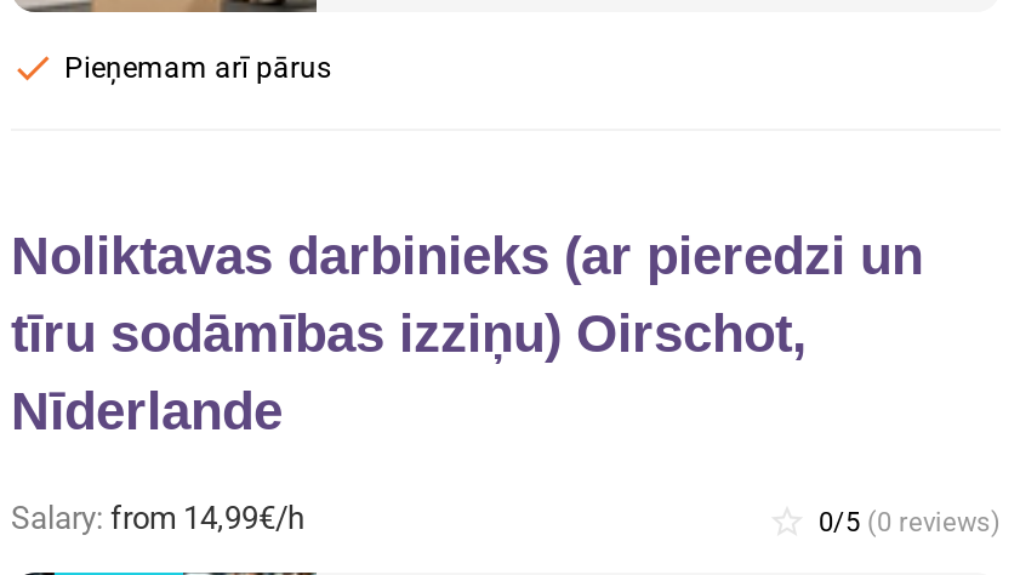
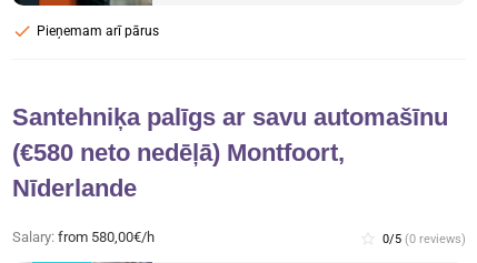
- Noliktavas darbinieks (ar pieredzi un
- tīru sodāmības izziņu) Oirschot,
+ Santehniķa palīgs ar savu automašīnu
+ (€580 neto nedēļā) Montfoort,

- Salary: from 14,99€/h
+ Salary: from 580,00€/h
